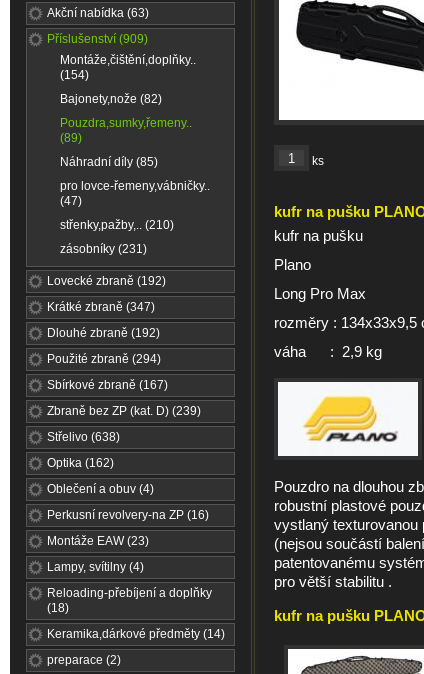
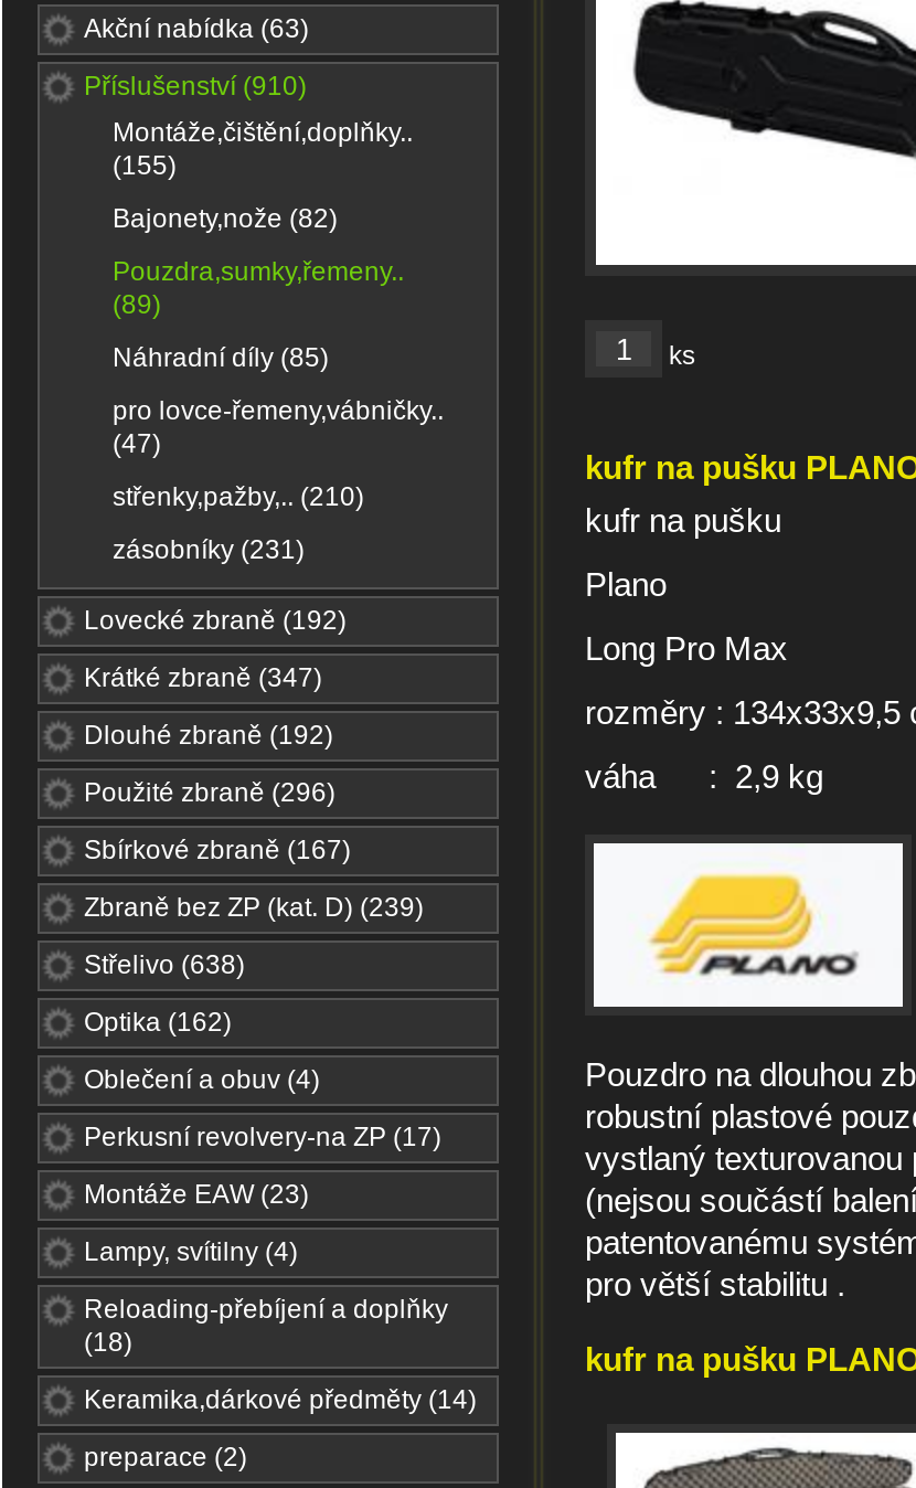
- Příslušenství (909)
+ Příslušenství (910)

- (154)
+ (155)

- Použité zbraně (294)
+ Použité zbraně (296)

- Perkusní revolvery-na ZP (16)
+ Perkusní revolvery-na ZP (17)
